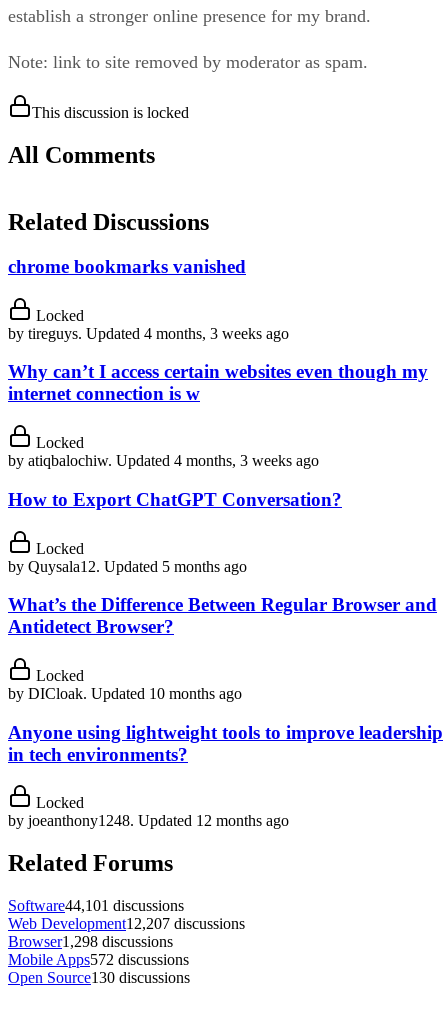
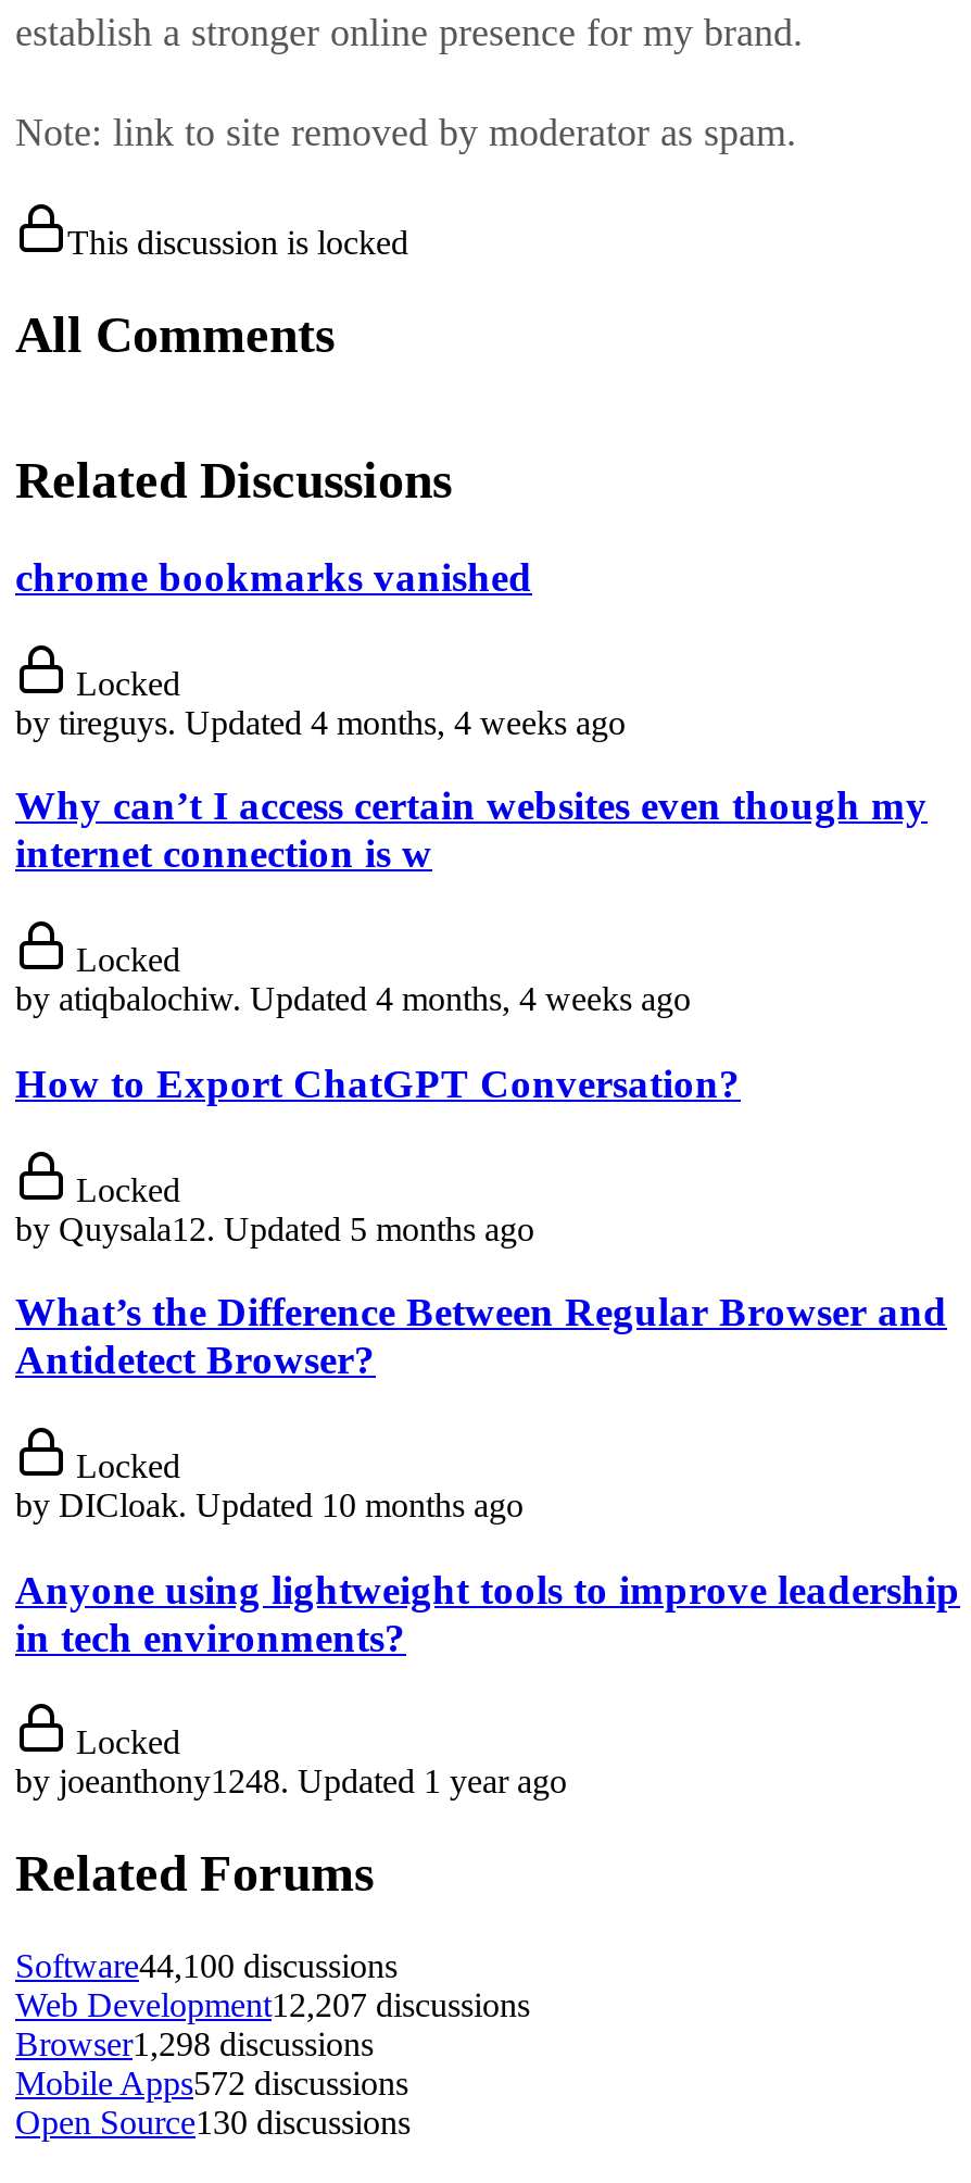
- by tireguys. Updated 4 months, 3 weeks ago
+ by tireguys. Updated 4 months, 4 weeks ago

- by atiqbalochiw. Updated 4 months, 3 weeks ago
+ by atiqbalochiw. Updated 4 months, 4 weeks ago

- by joeanthony1248. Updated 12 months ago
+ by joeanthony1248. Updated 1 year ago

- Software44,101 discussions
+ Software44,100 discussions
